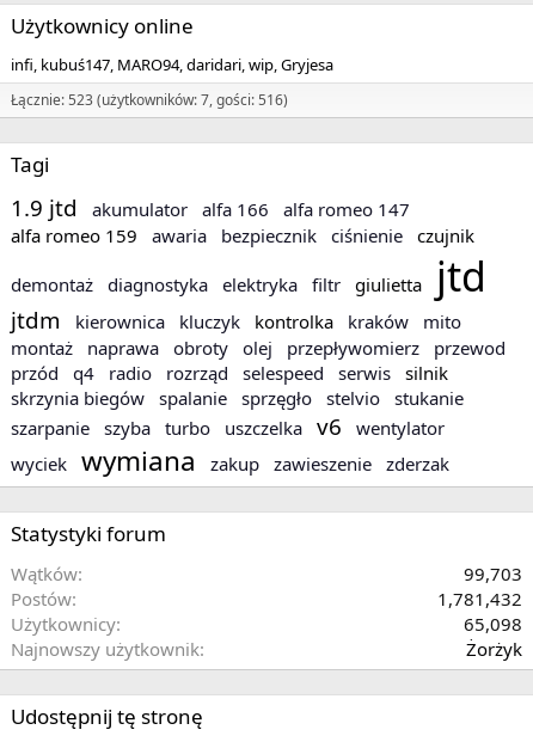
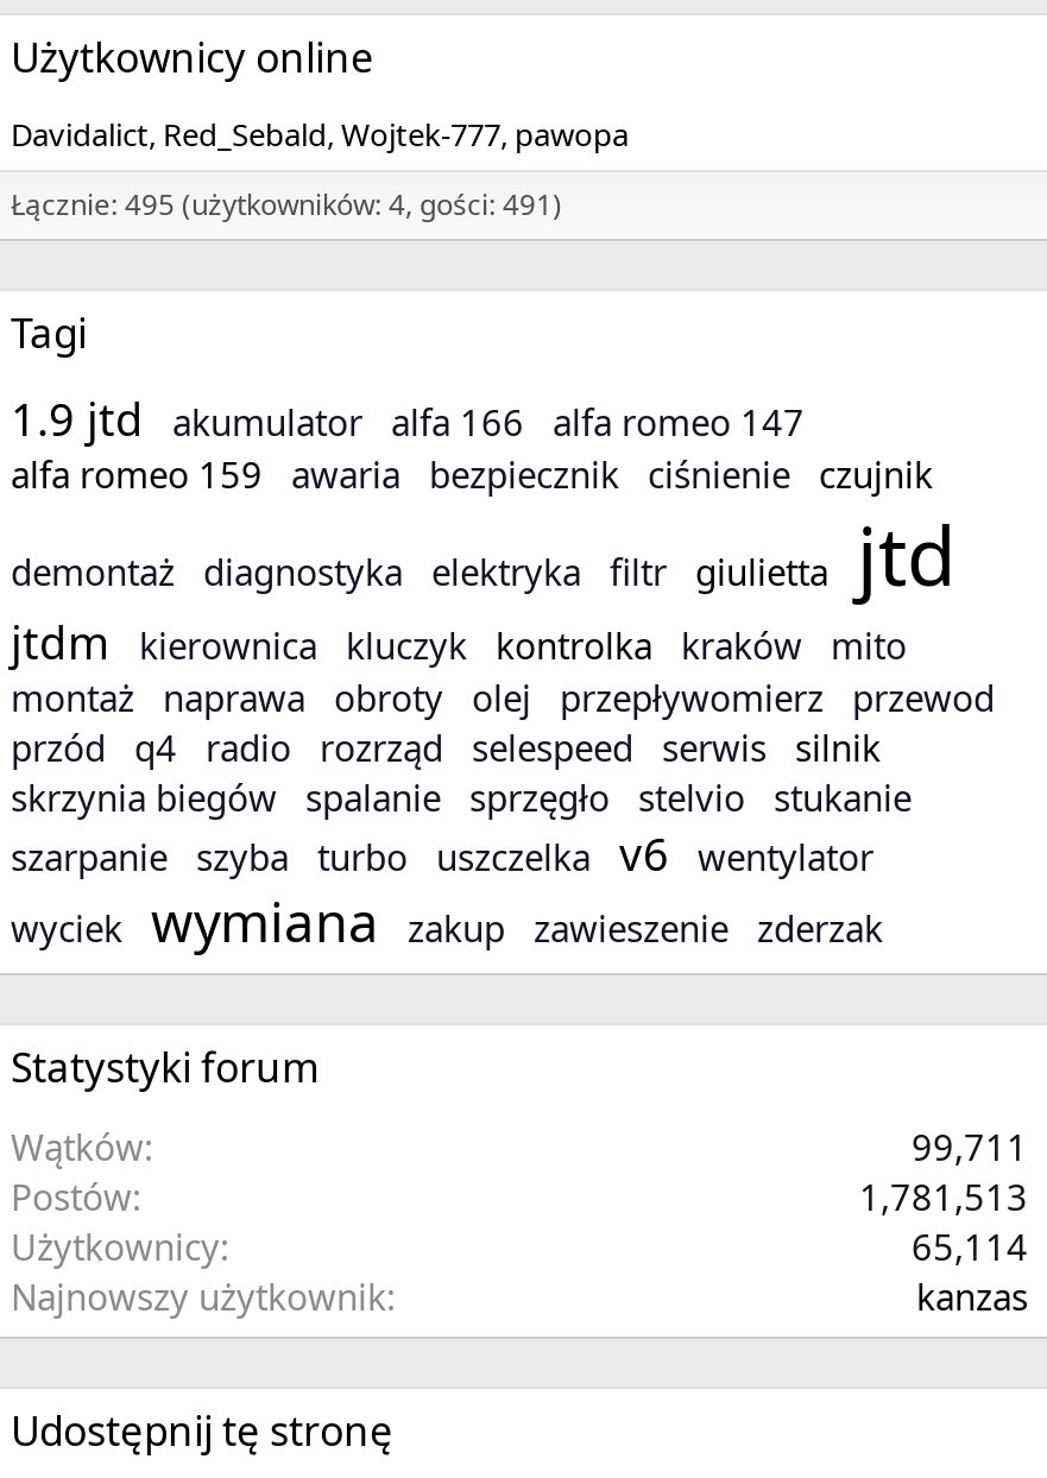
- infi kubuś147 MARO94 daridari wip Gryjesa
+ Davidalict Red_Sebald Wojtek-777 pawopa

- Łącznie: 523 (użytkowników: 7, gości: 516)
+ Łącznie: 495 (użytkowników: 4, gości: 491)

- 99,703
+ 99,711

- 1,781,432
+ 1,781,513

- 65,098
+ 65,114

- Żorżyk
+ kanzas
